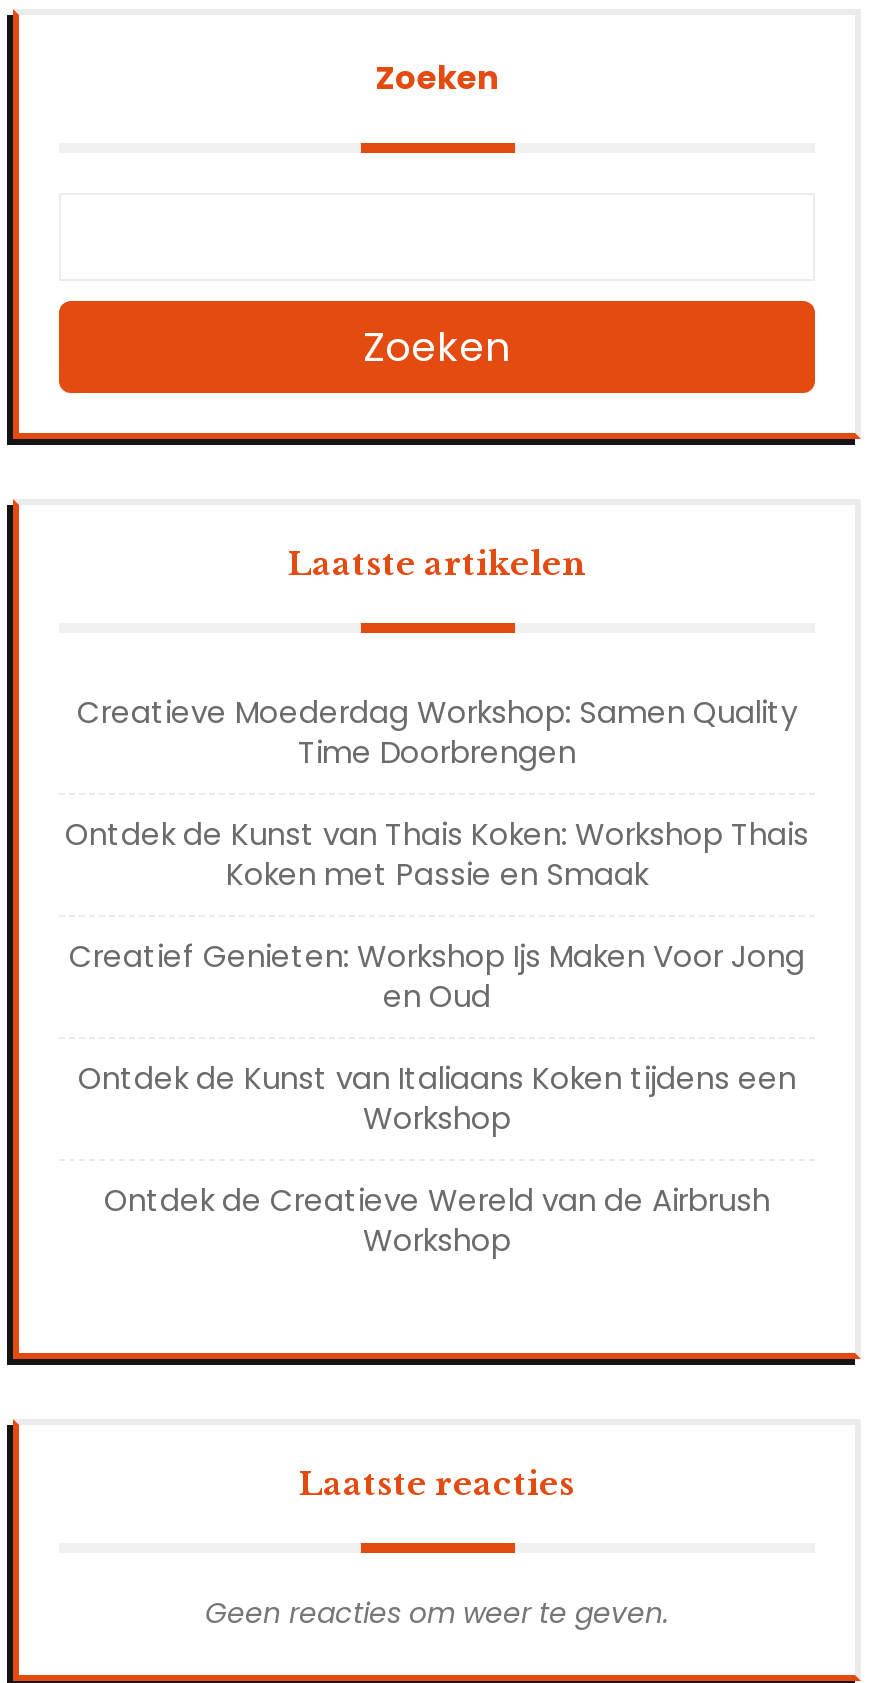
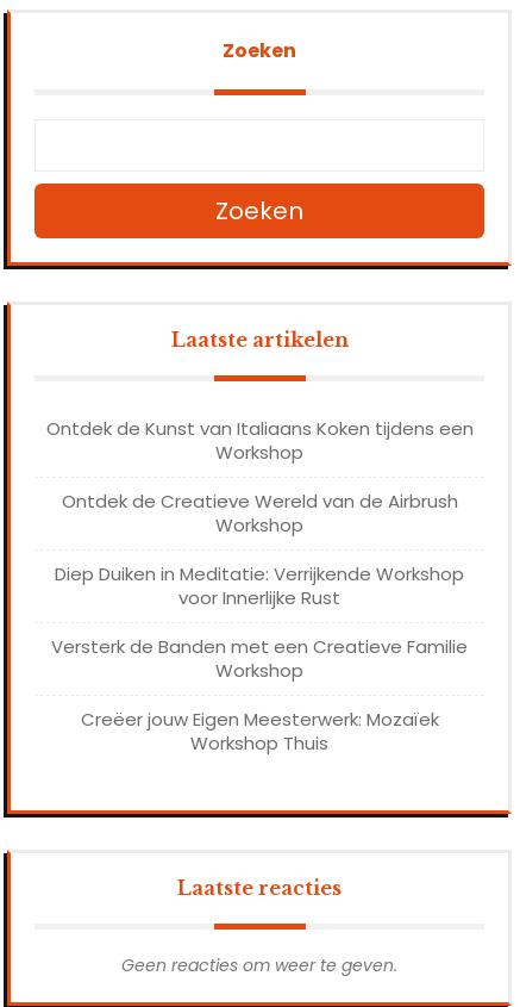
- Creatieve Moederdag Workshop: Samen Quality
- Time Doorbrengen
- Ontdek de Kunst van Thais Koken: Workshop Thais
- Koken met Passie en Smaak
- Creatief Genieten: Workshop Ijs Maken Voor Jong
- en Oud

moved up: Ontdek de Kunst van Italiaans Koken tijdens een | Workshop | Ontdek de Creatieve Wereld van de Airbrush | Workshop

+ Diep Duiken in Meditatie: Verrijkende Workshop
+ voor Innerlijke Rust
+ Versterk de Banden met een Creatieve Familie
+ Workshop
+ Creëer jouw Eigen Meesterwerk: Mozaïek
+ Workshop Thuis
